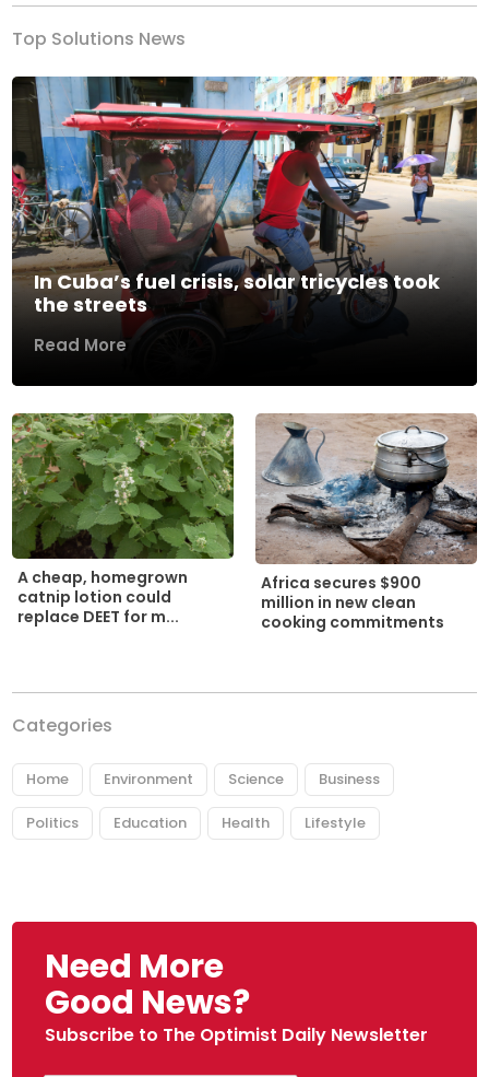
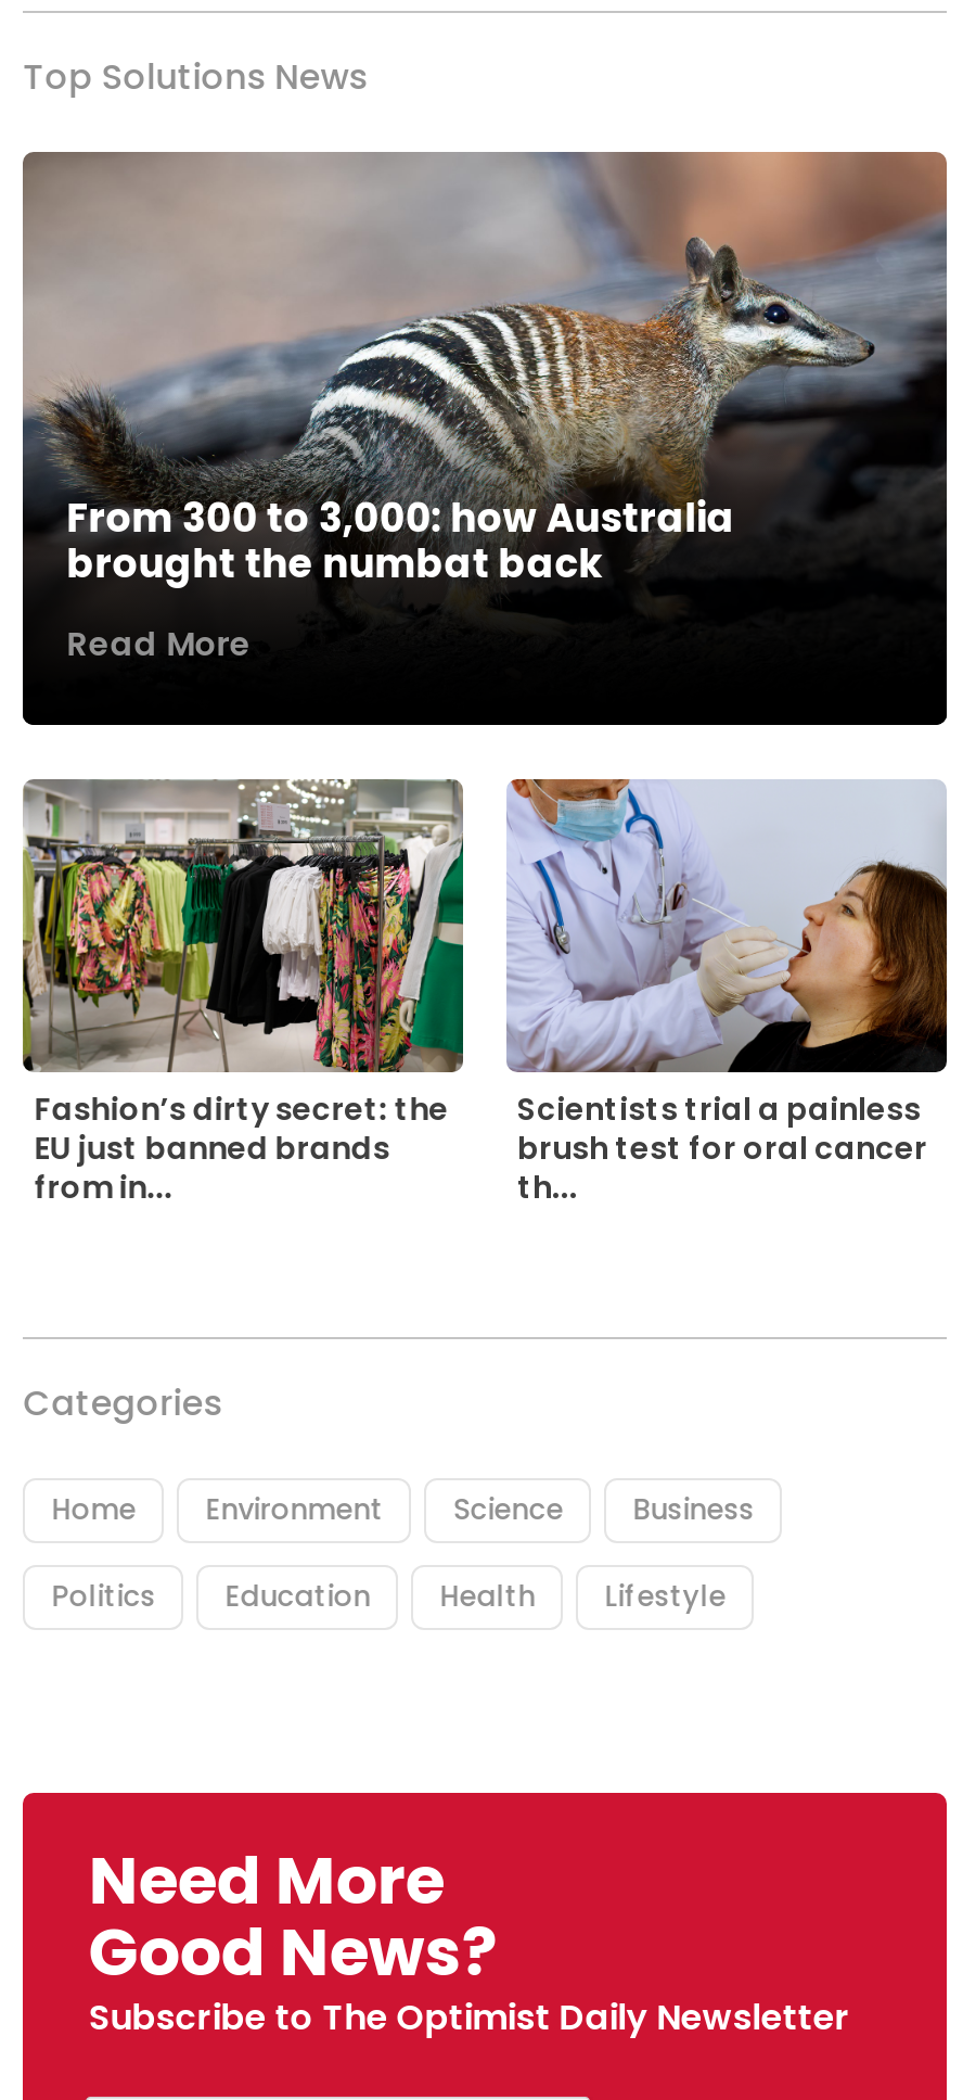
- [image]
- In Cuba’s fuel crisis, solar tricycles took
- the streets
+ [image]
+ From 300 to 3,000: how Australia
+ brought the numbat back

- [image]
- A cheap, homegrown
- catnip lotion could
- replace DEET for m...
+ [image]
+ Fashion’s dirty secret: the
+ EU just banned brands
+ from in...

- [image]
- Africa secures $900
- million in new clean
- cooking commitments
+ [image]
+ Scientists trial a painless
+ brush test for oral cancer
+ th...
